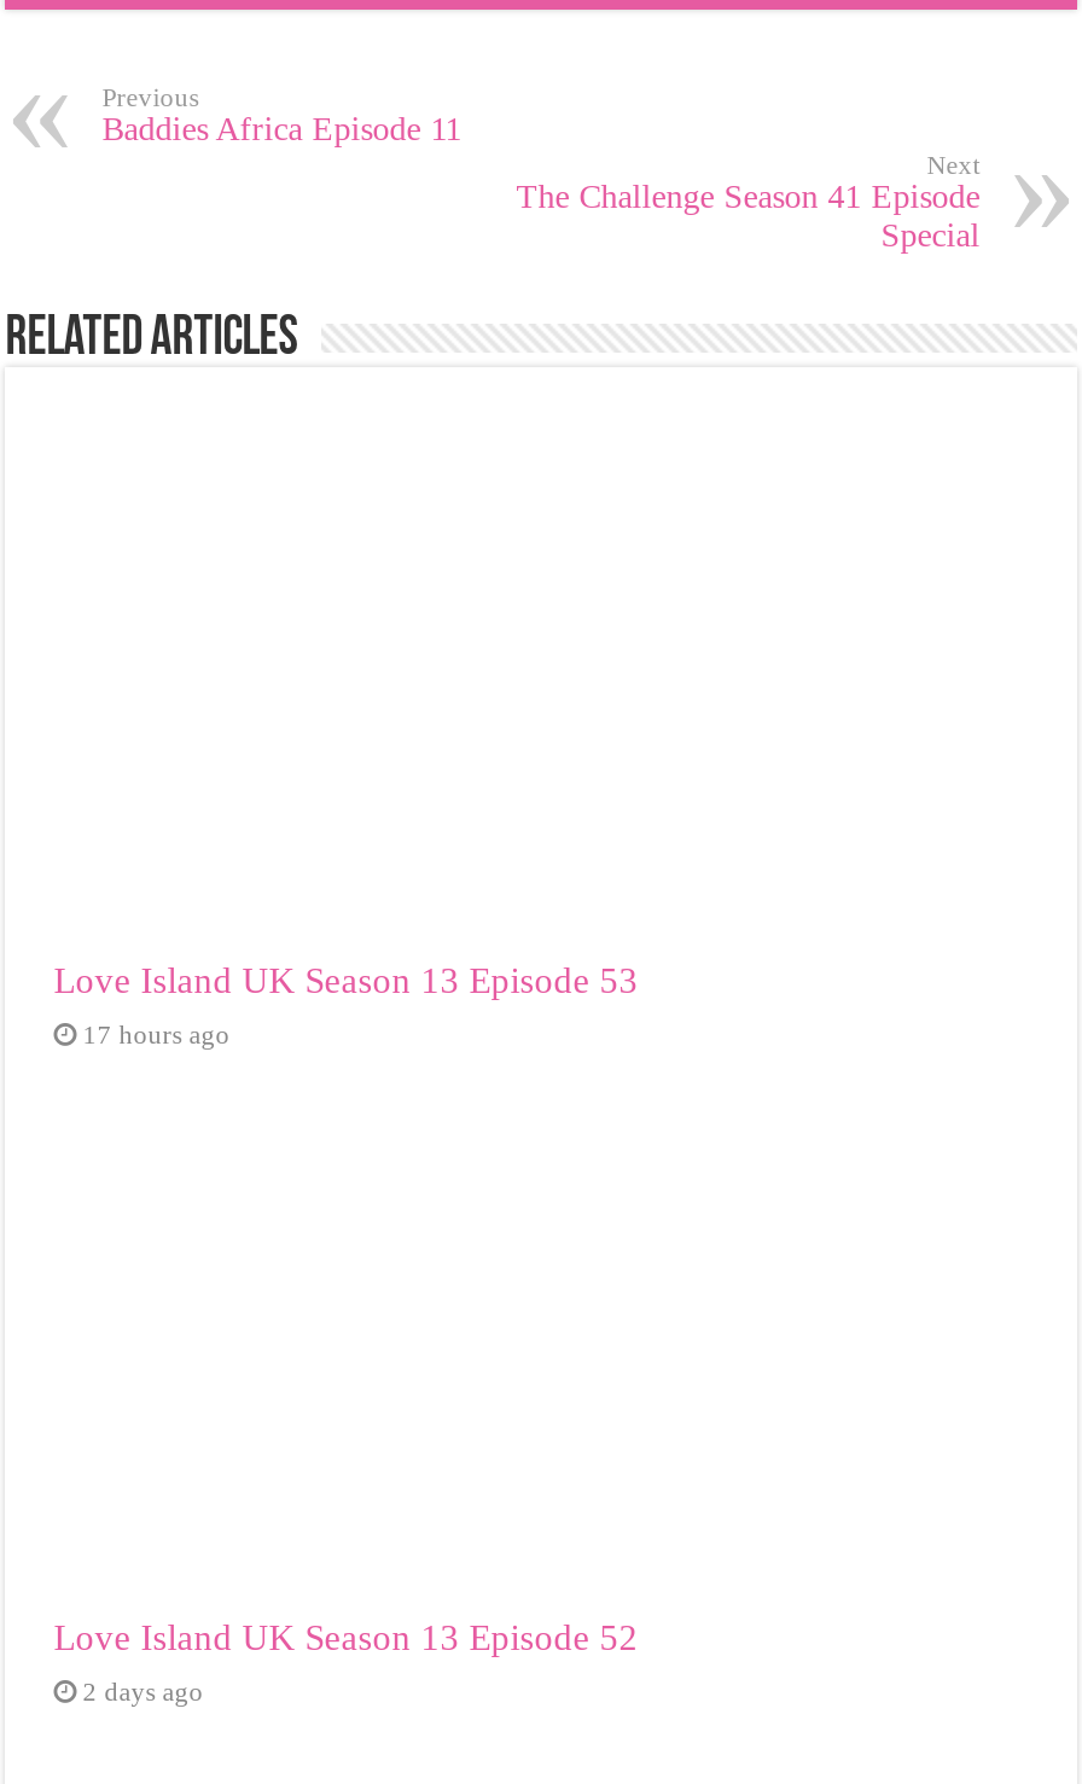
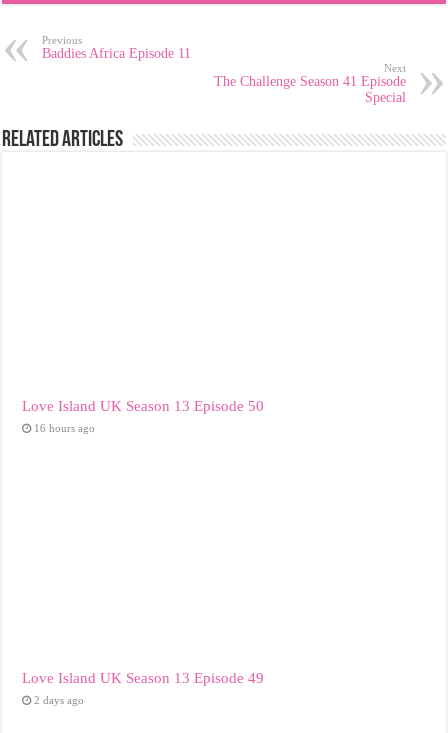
- Love Island UK Season 13 Episode 53
+ Love Island UK Season 13 Episode 50

- 17 hours ago
+ 16 hours ago

- Love Island UK Season 13 Episode 52
+ Love Island UK Season 13 Episode 49
